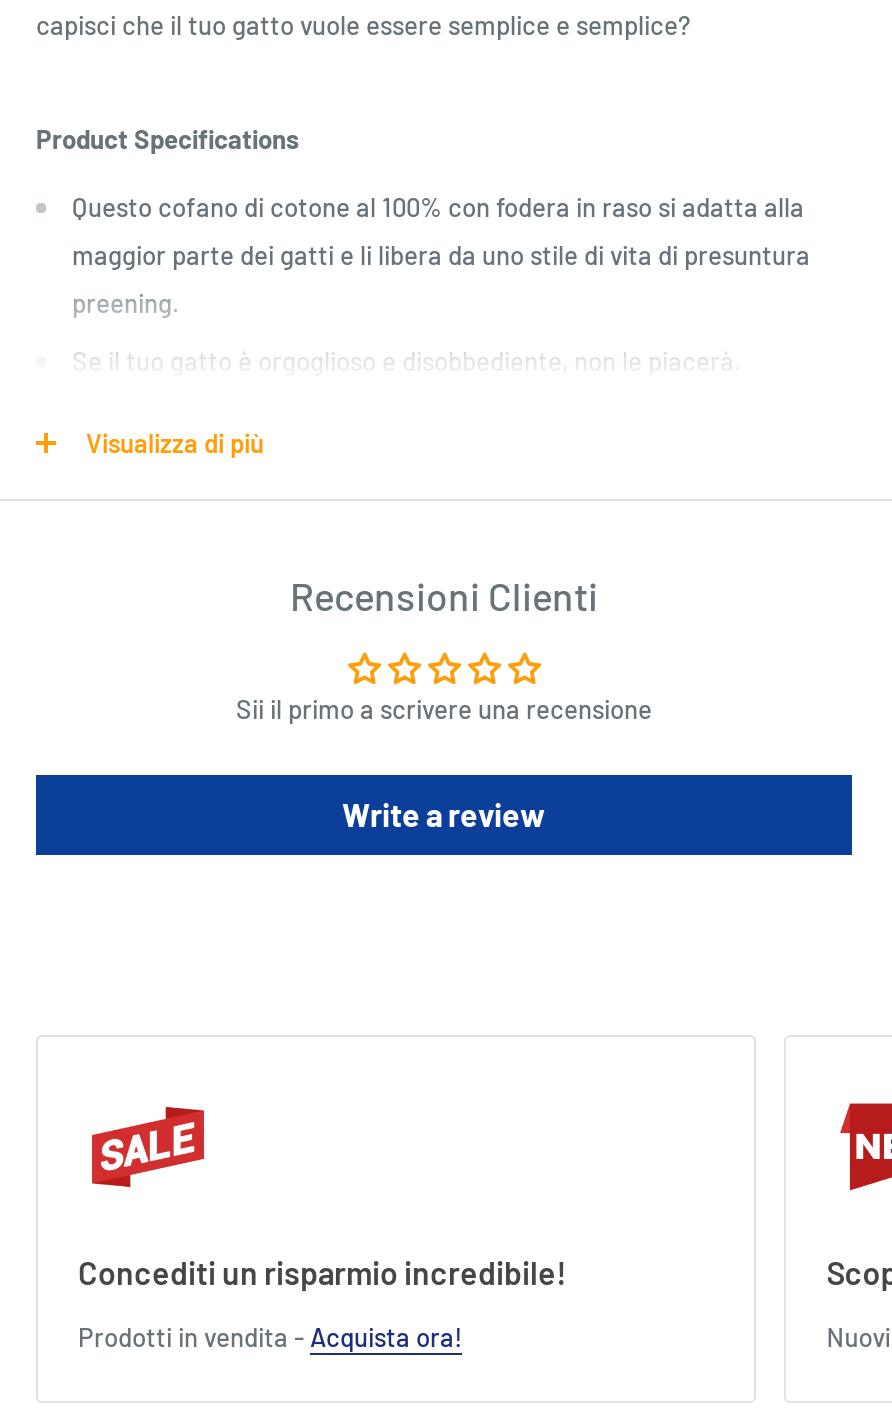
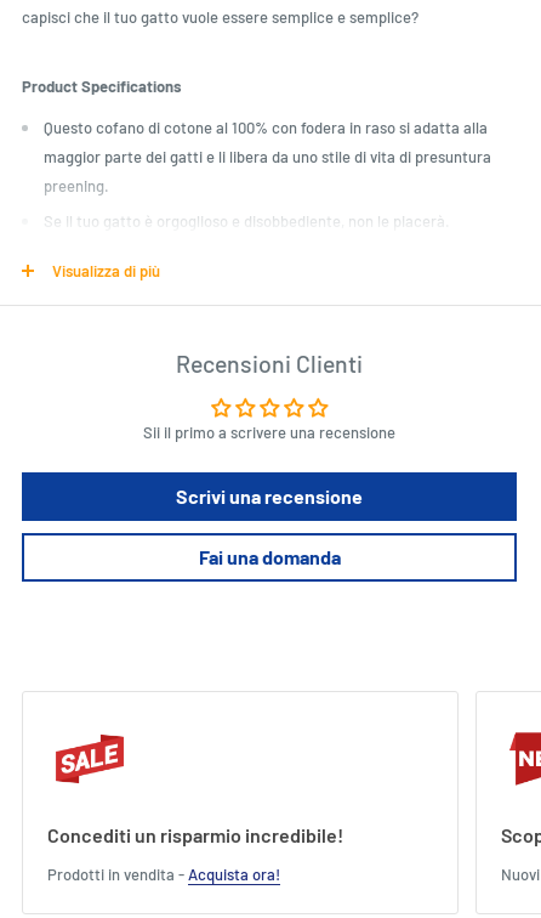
- Write a review
+ Scrivi una recensione
+ Fai una domanda
